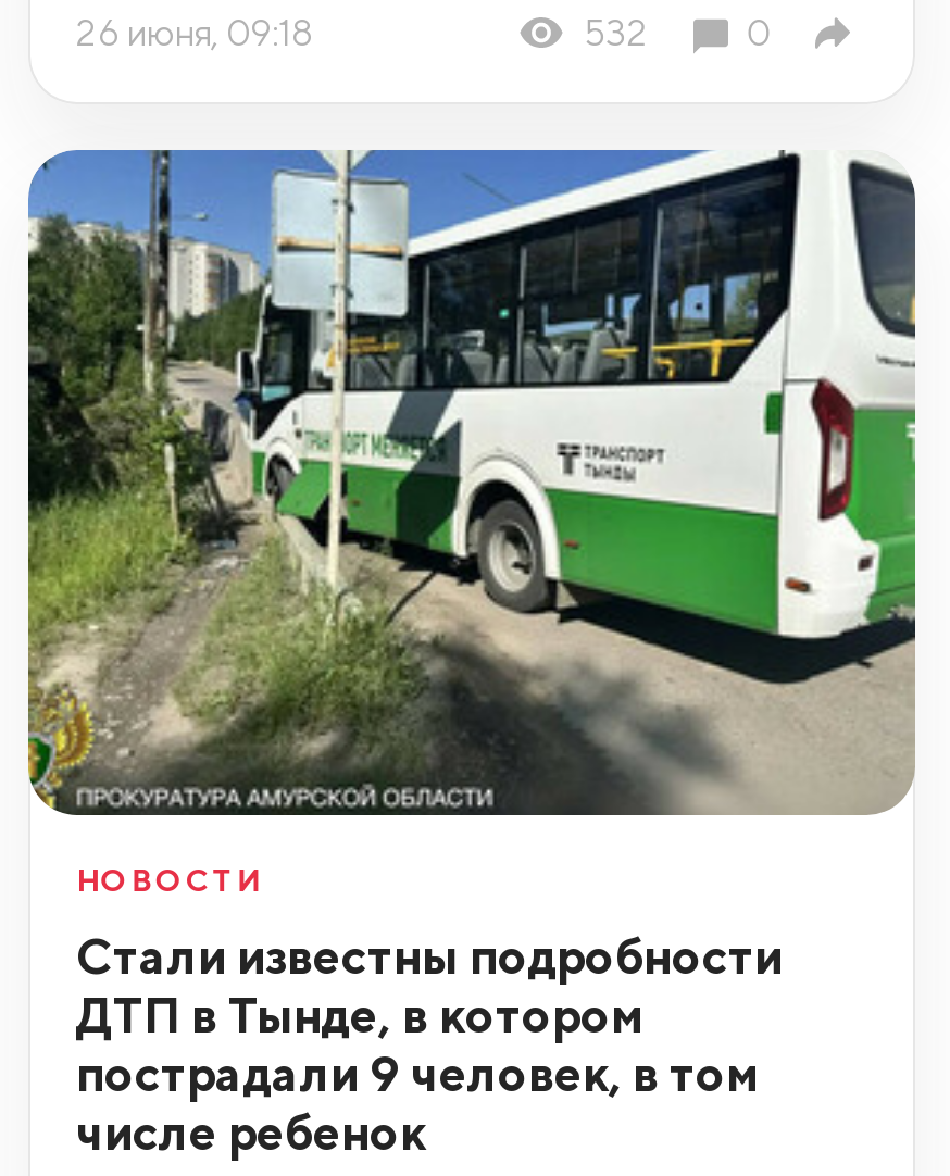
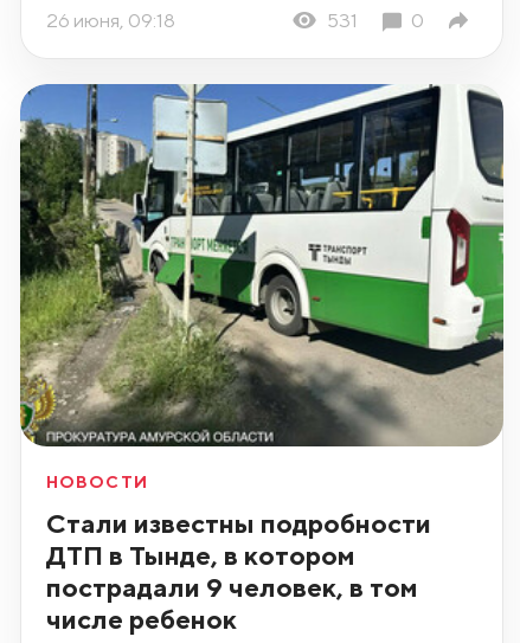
- 532
+ 531
